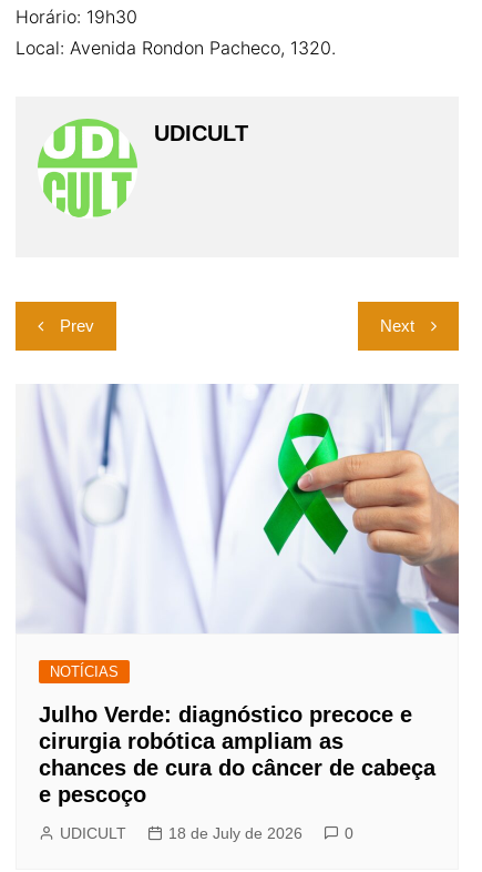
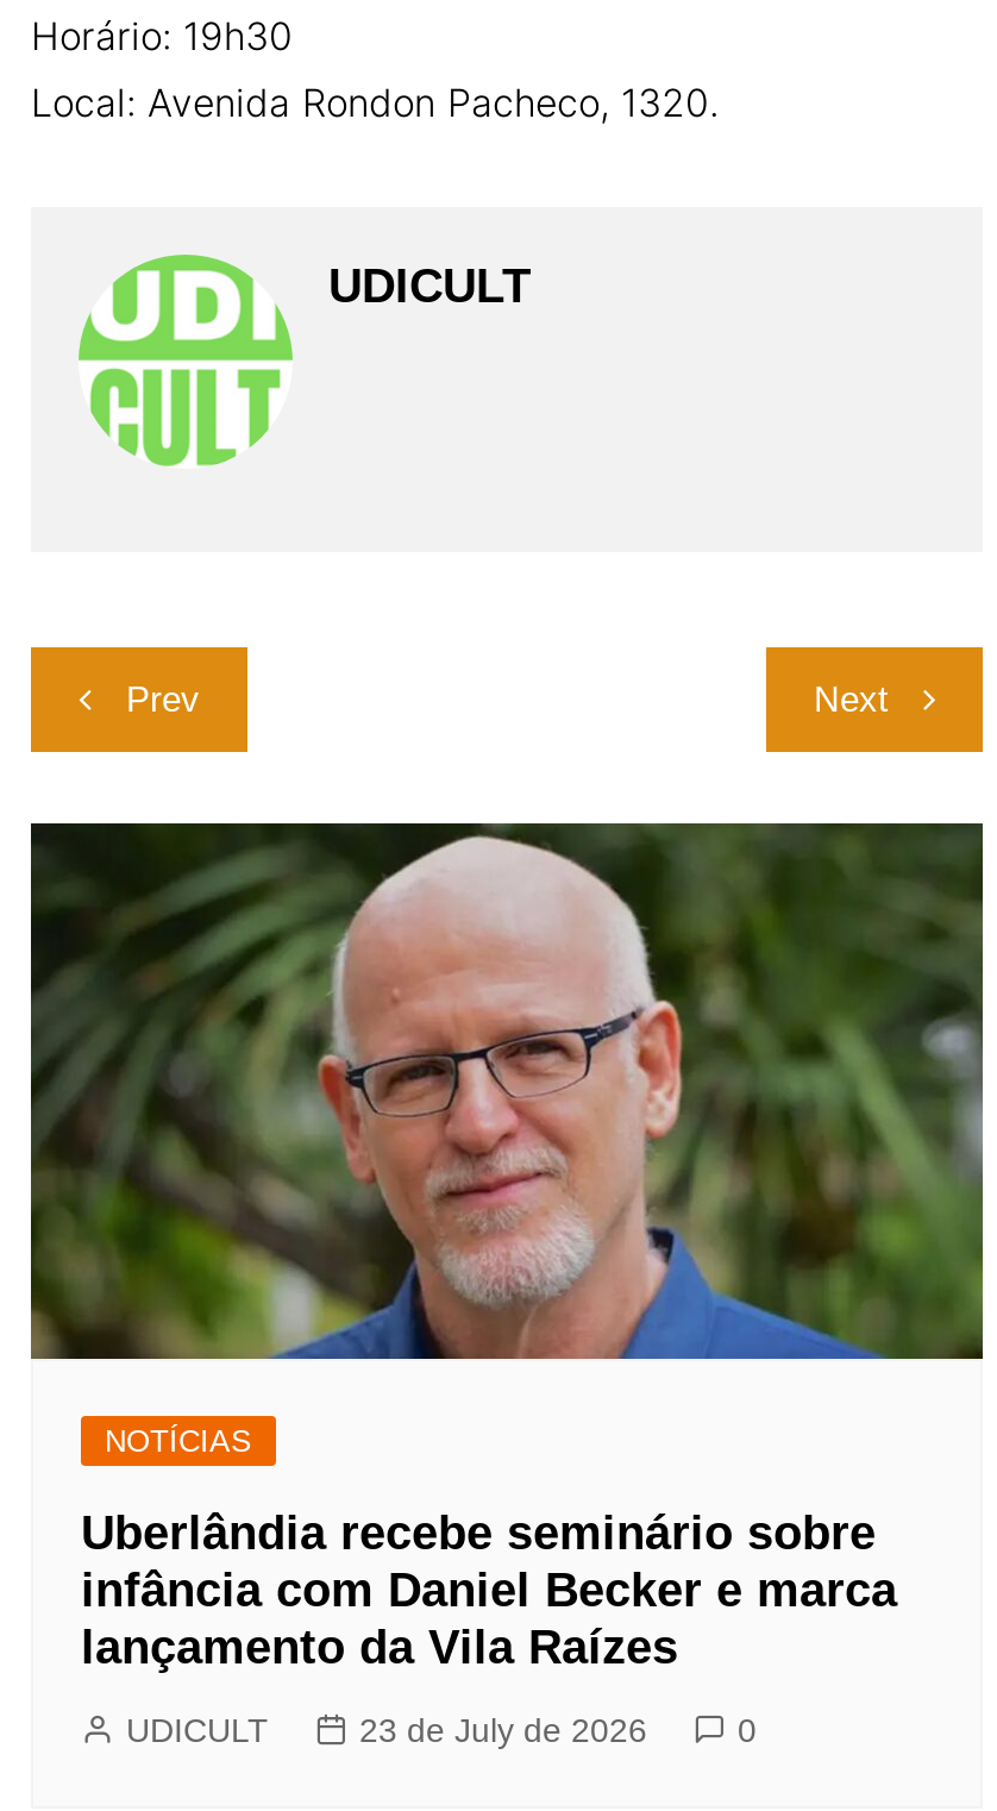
- [image]
+ [image]

- Julho Verde: diagnóstico precoce e
- cirurgia robótica ampliam as
- chances de cura do câncer de cabeça
- e pescoço
+ Uberlândia recebe seminário sobre
+ infância com Daniel Becker e marca
+ lançamento da Vila Raízes

- 18 de July de 2026
+ 23 de July de 2026
